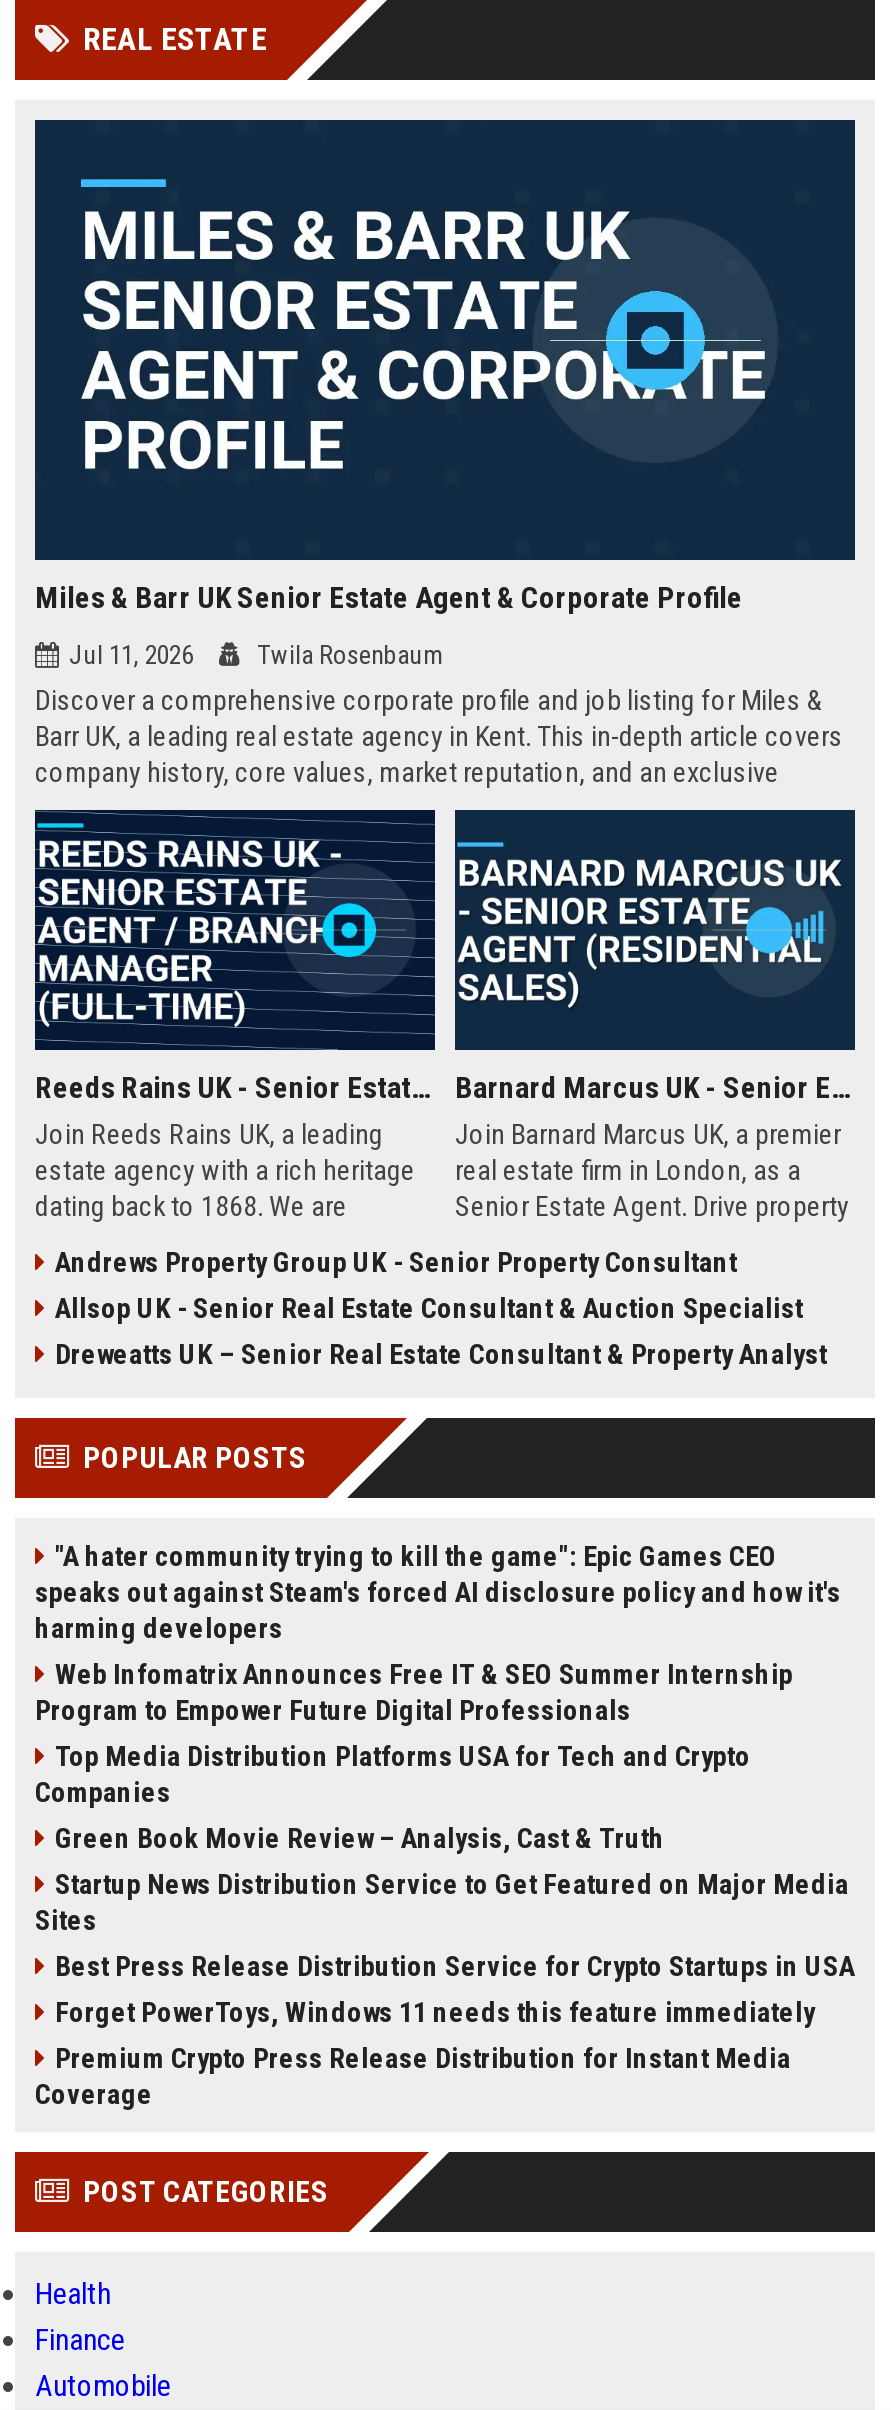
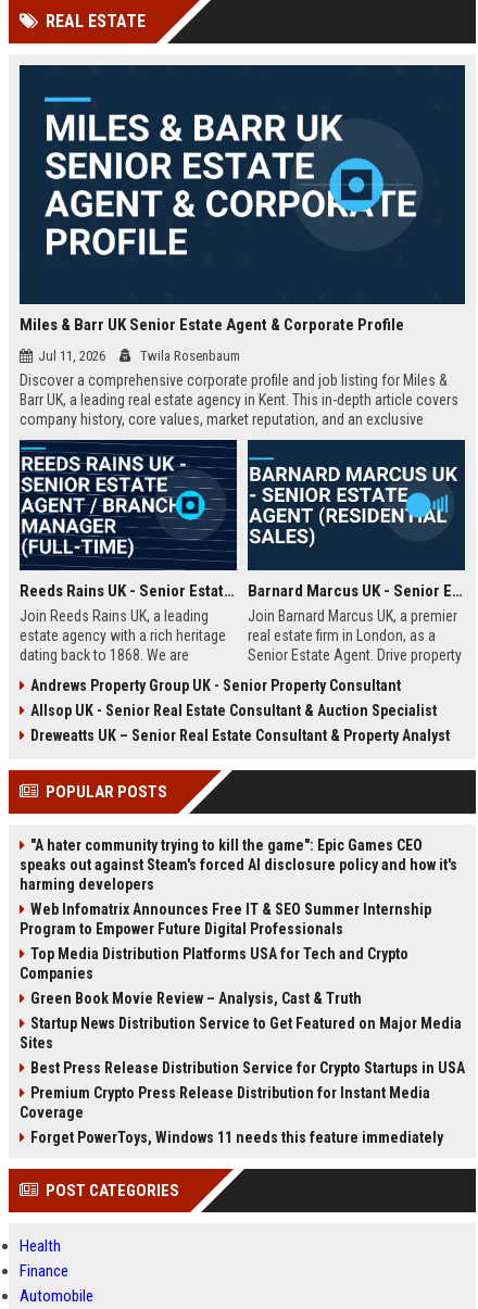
moved down: Forget PowerToys, Windows 11 needs this feature immediately

moved up: Premium Crypto Press Release Distribution for Instant Media | Coverage
